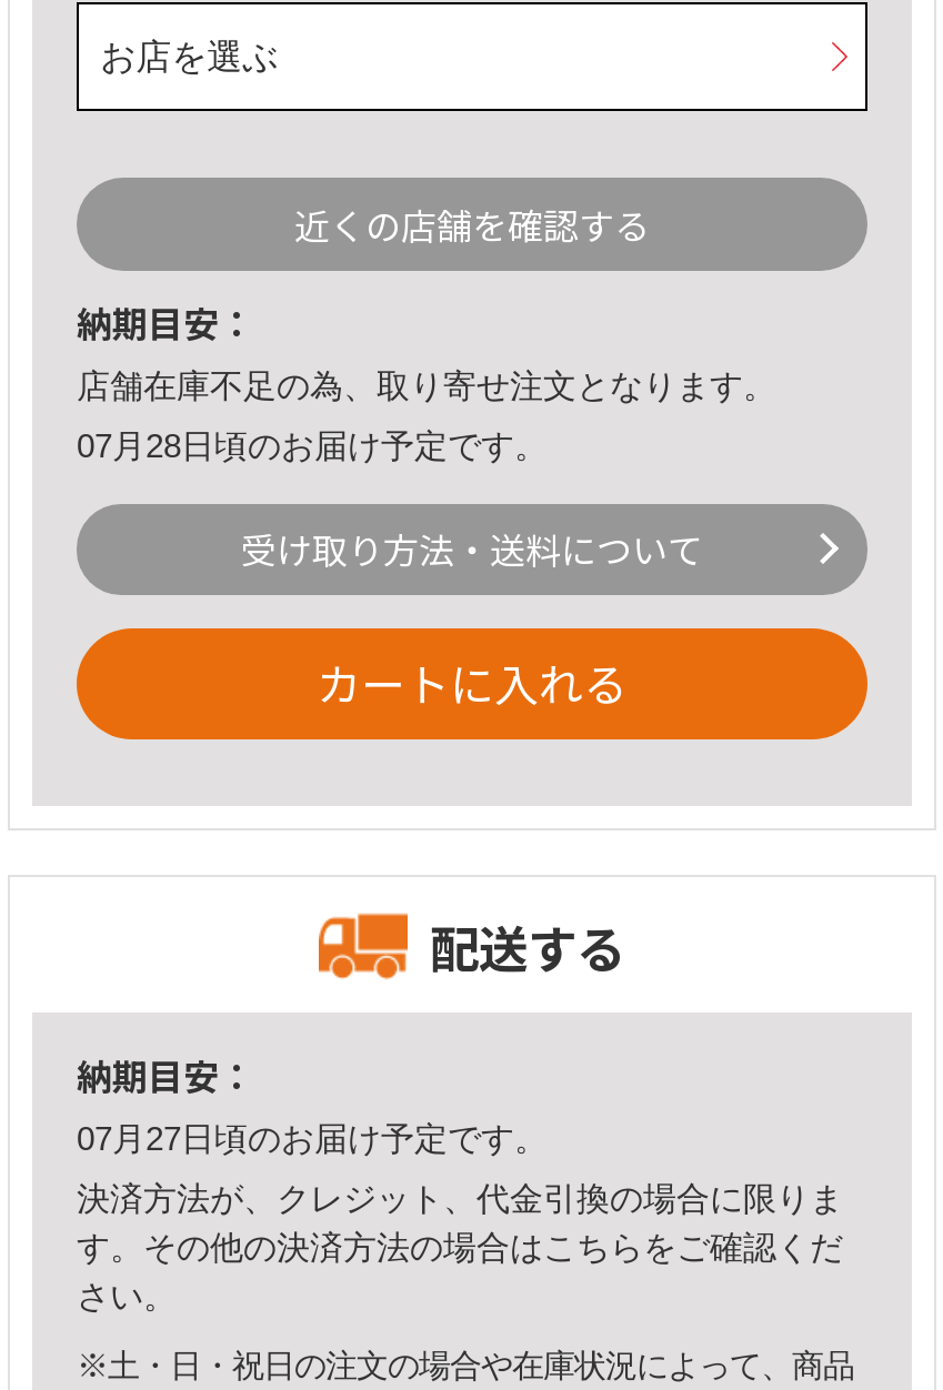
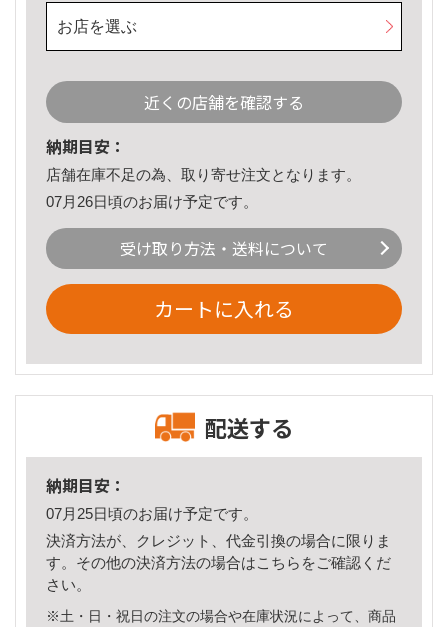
- 07月28日頃のお届け予定です。
+ 07月26日頃のお届け予定です。

- 07月27日頃のお届け予定です。
+ 07月25日頃のお届け予定です。
